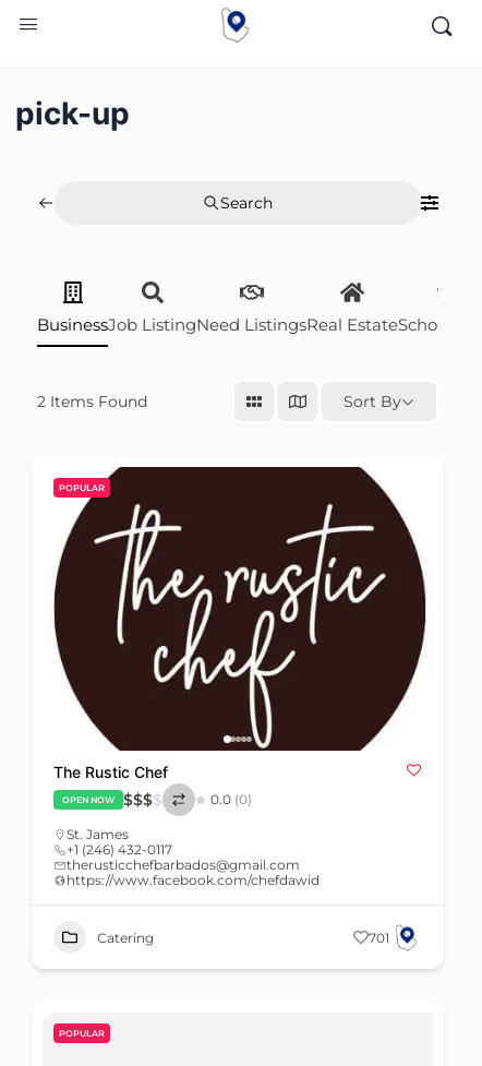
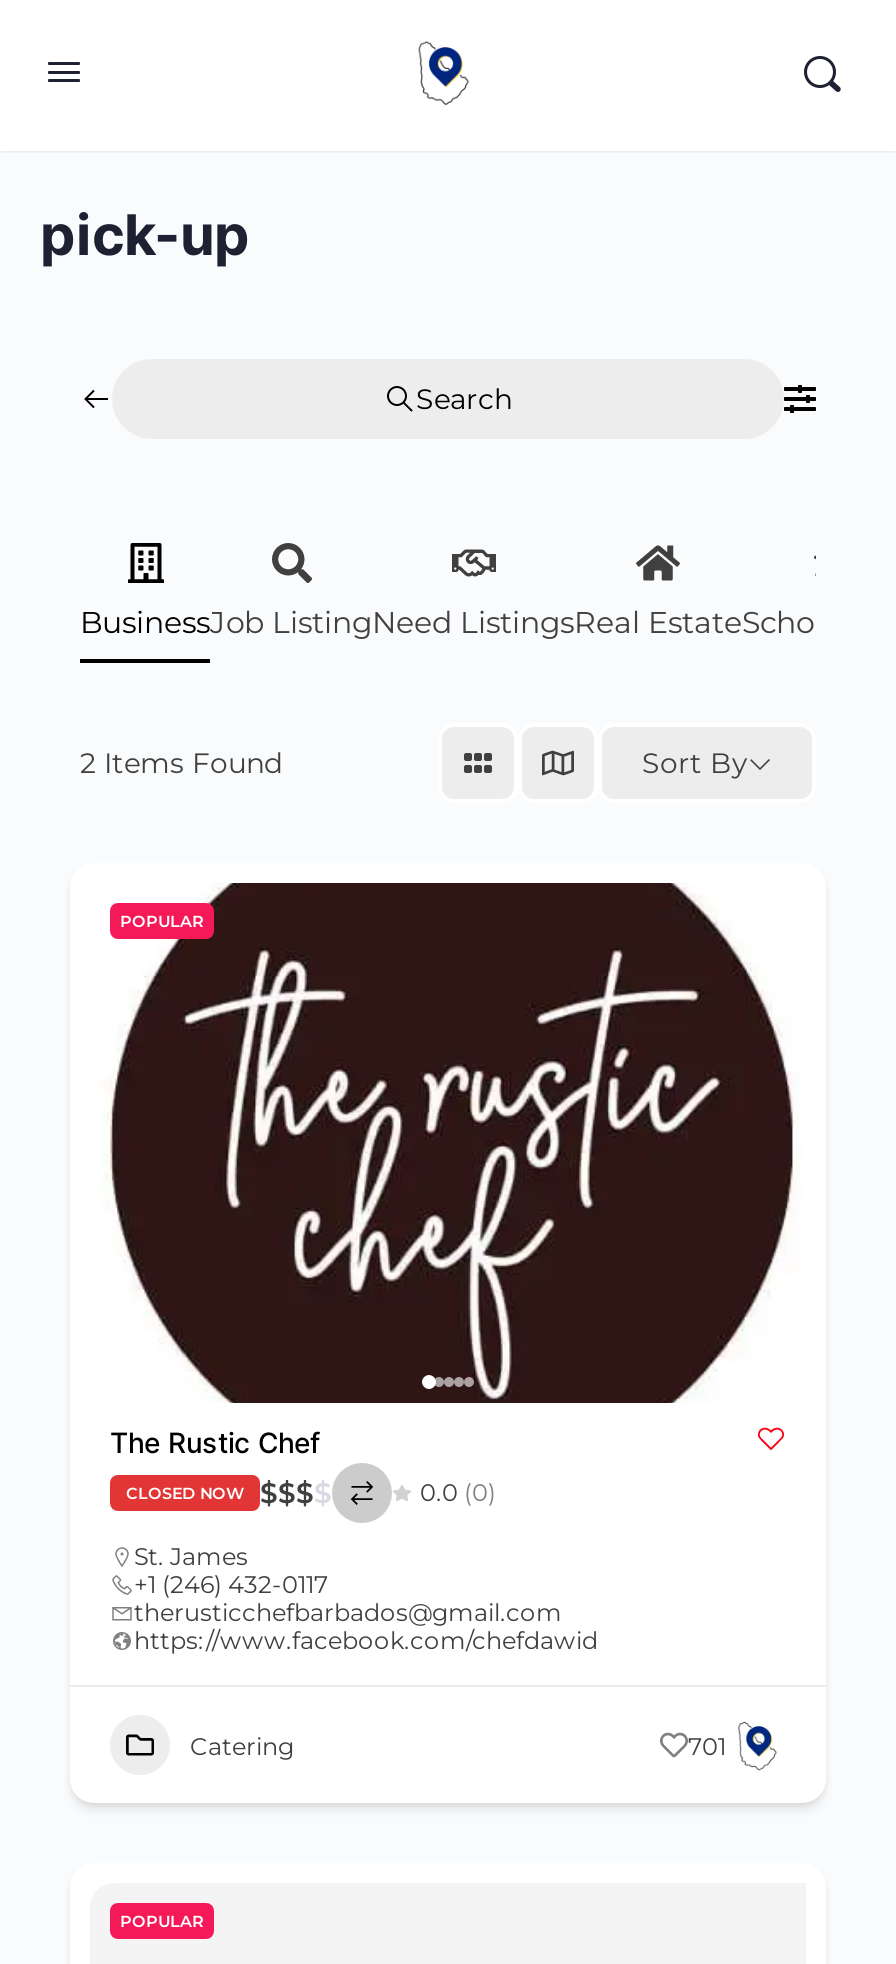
- OPEN NOW
+ CLOSED NOW
